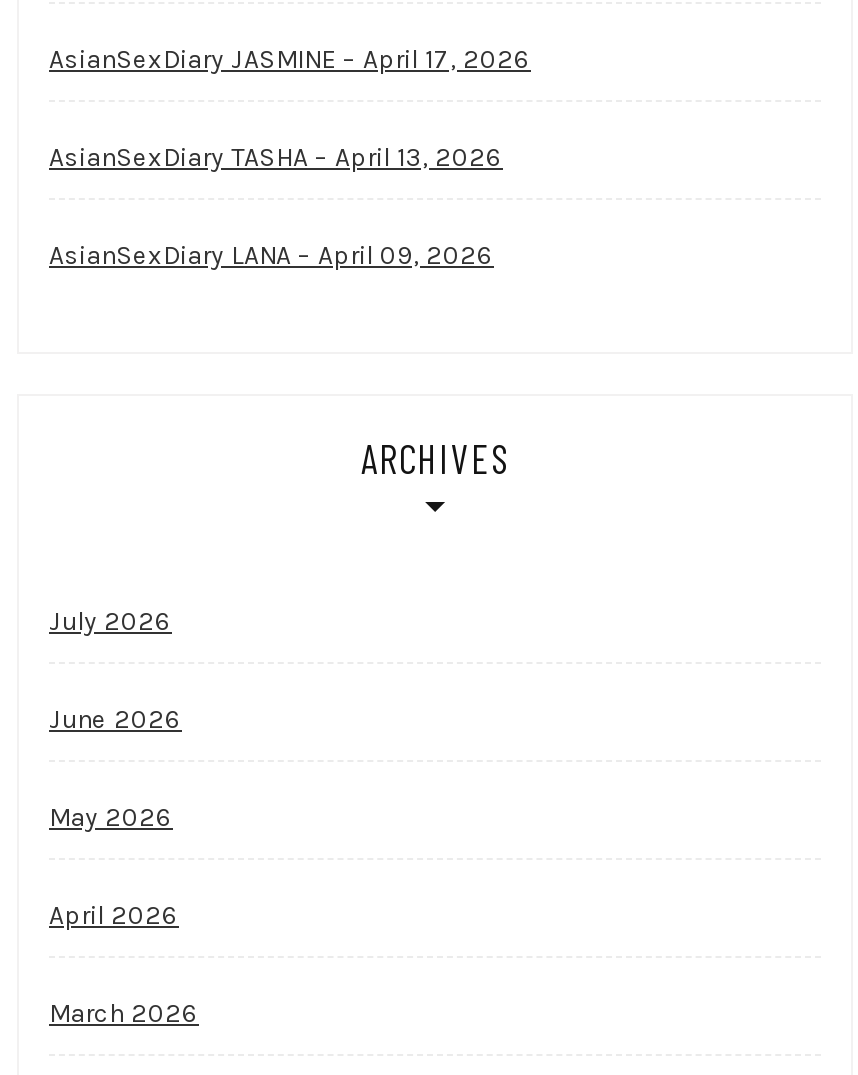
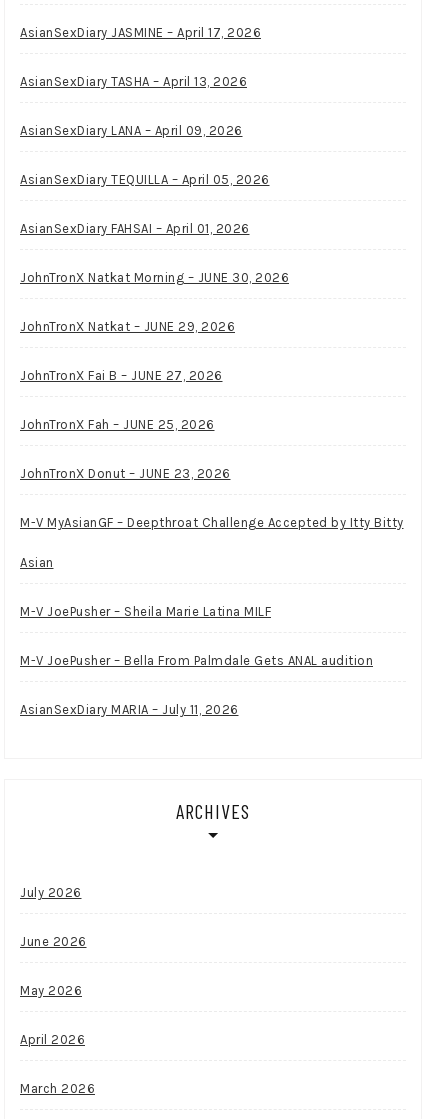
+ AsianSexDiary TEQUILLA – April 05, 2026
+ AsianSexDiary FAHSAI – April 01, 2026
+ JohnTronX Natkat Morning – JUNE 30, 2026
+ JohnTronX Natkat – JUNE 29, 2026
+ JohnTronX Fai B – JUNE 27, 2026
+ JohnTronX Fah – JUNE 25, 2026
+ JohnTronX Donut – JUNE 23, 2026
+ M-V MyAsianGF – Deepthroat Challenge Accepted by Itty Bitty
+ Asian
+ M-V JoePusher – Sheila Marie Latina MILF
+ M-V JoePusher – Bella From Palmdale Gets ANAL audition
+ AsianSexDiary MARIA – July 11, 2026
